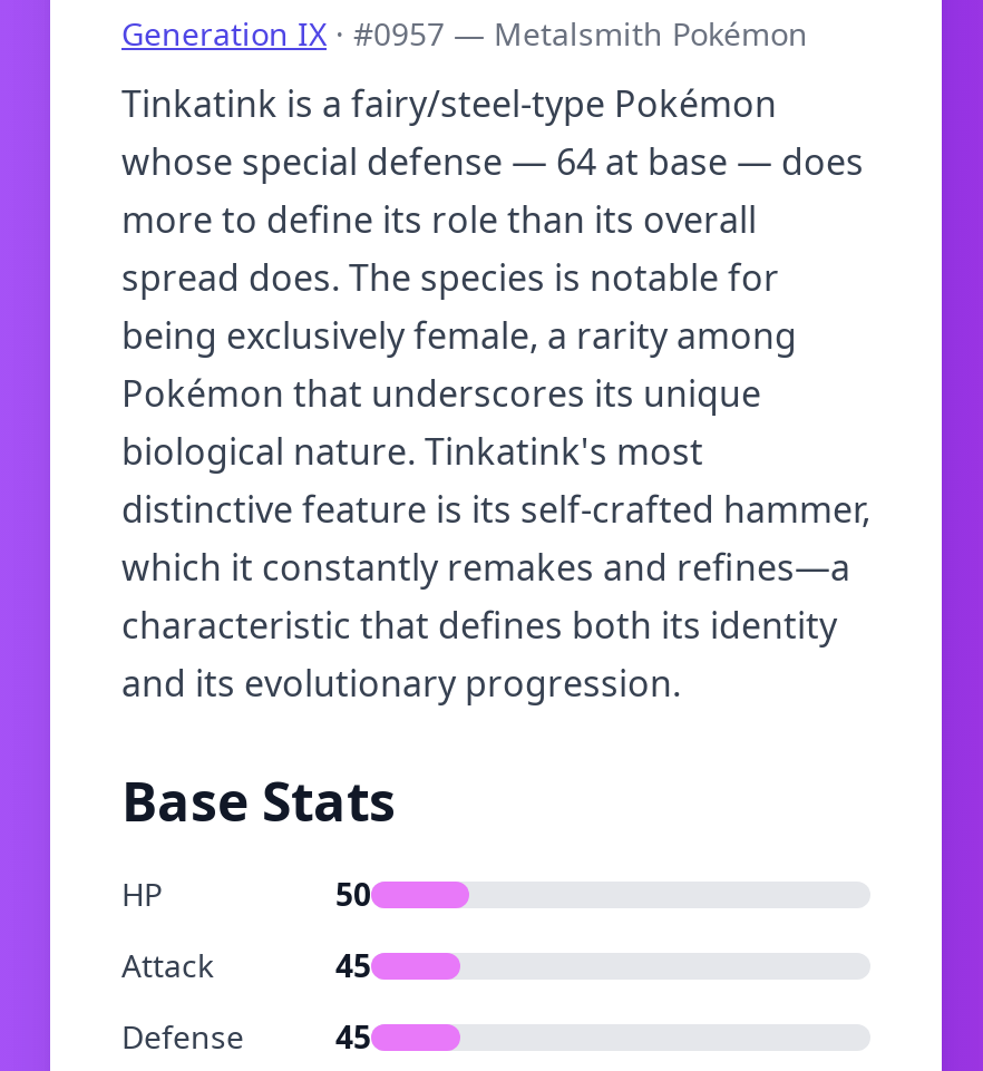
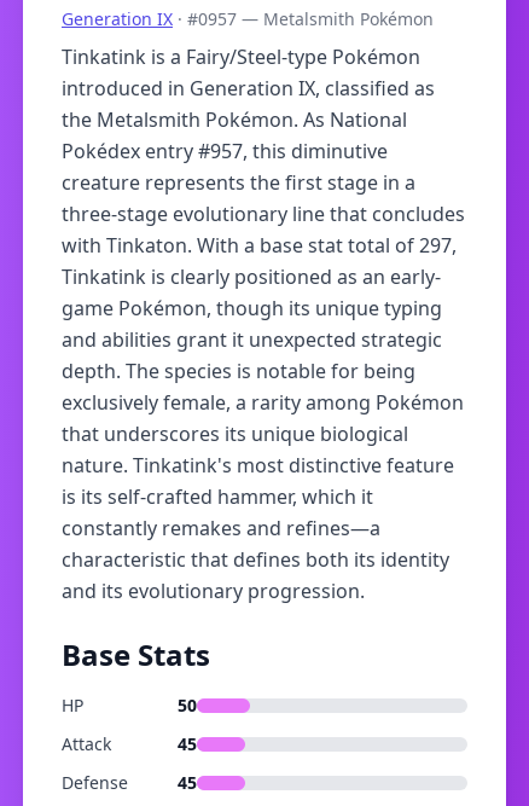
- Tinkatink is a fairy/steel-type Pokémon
- whose special defense — 64 at base — does
- more to define its role than its overall
- spread does. The species is notable for
- being exclusively female, a rarity among
- Pokémon that underscores its unique
- biological nature. Tinkatink's most
- distinctive feature is its self-crafted hammer,
- which it constantly remakes and refines—a
+ Tinkatink is a Fairy/Steel-type Pokémon
+ introduced in Generation IX, classified as
+ the Metalsmith Pokémon. As National
+ Pokédex entry #957, this diminutive
+ creature represents the first stage in a
+ three-stage evolutionary line that concludes
+ with Tinkaton. With a base stat total of 297,
+ Tinkatink is clearly positioned as an early-
+ game Pokémon, though its unique typing
+ and abilities grant it unexpected strategic
+ depth. The species is notable for being
+ exclusively female, a rarity among Pokémon
+ that underscores its unique biological
+ nature. Tinkatink's most distinctive feature
+ is its self-crafted hammer, which it
+ constantly remakes and refines—a
